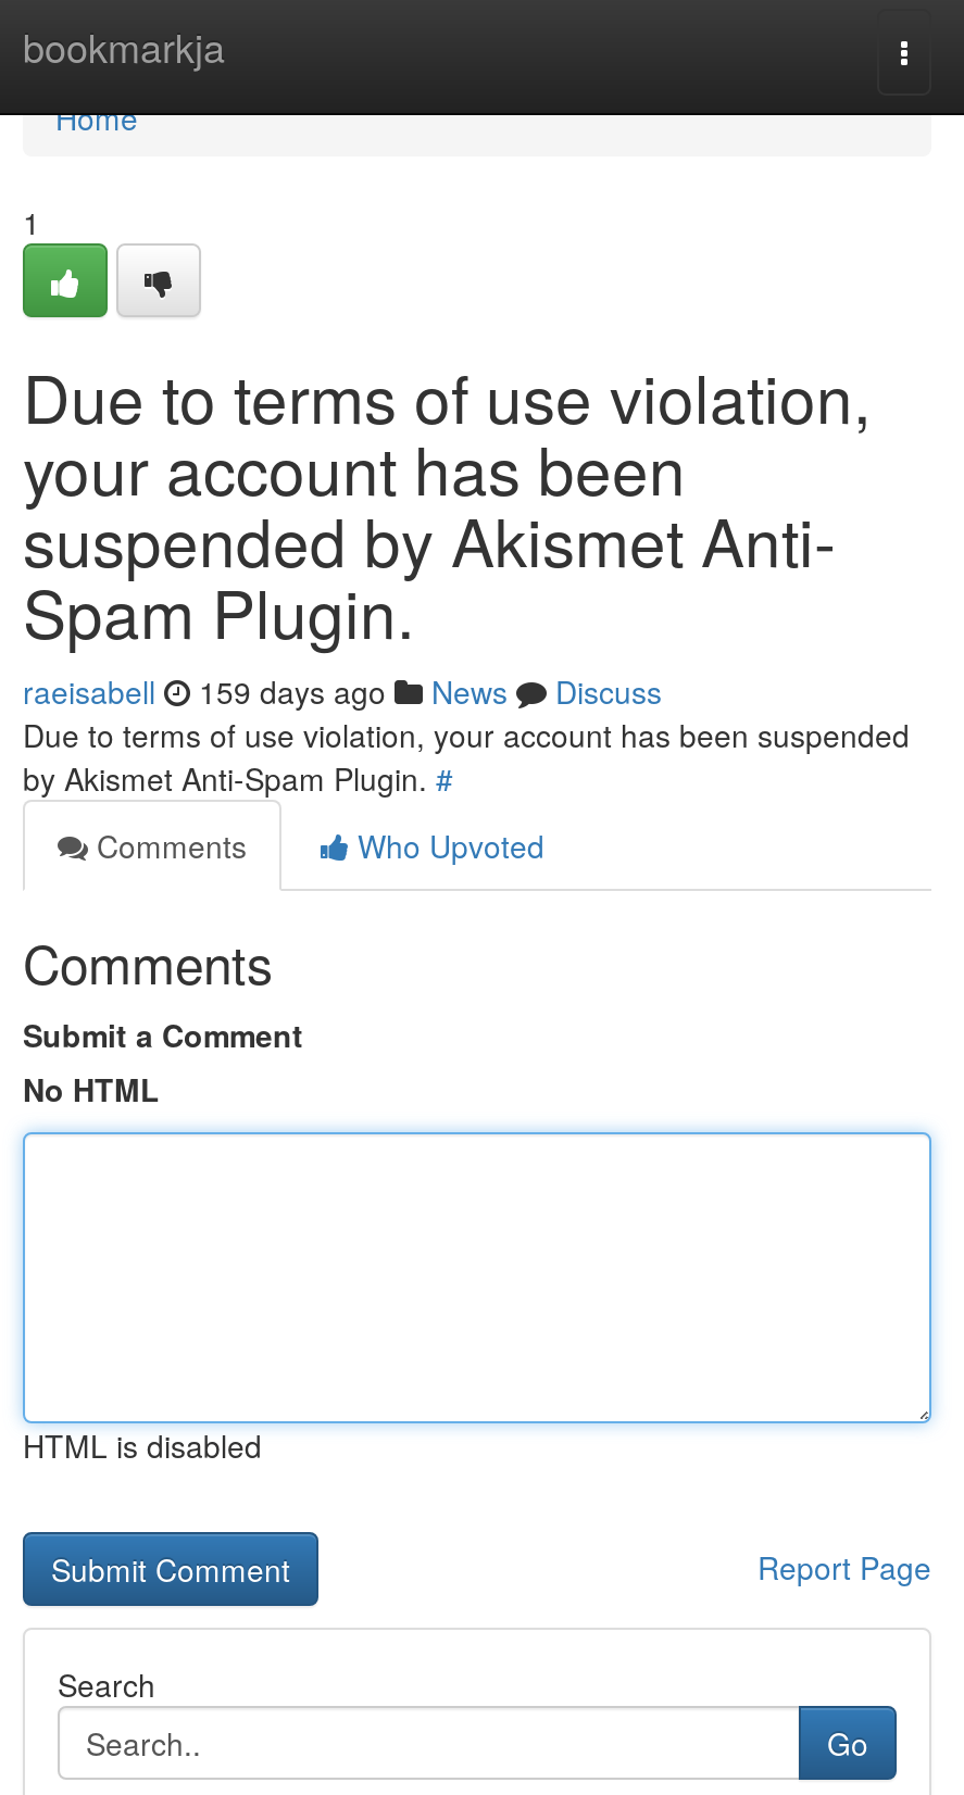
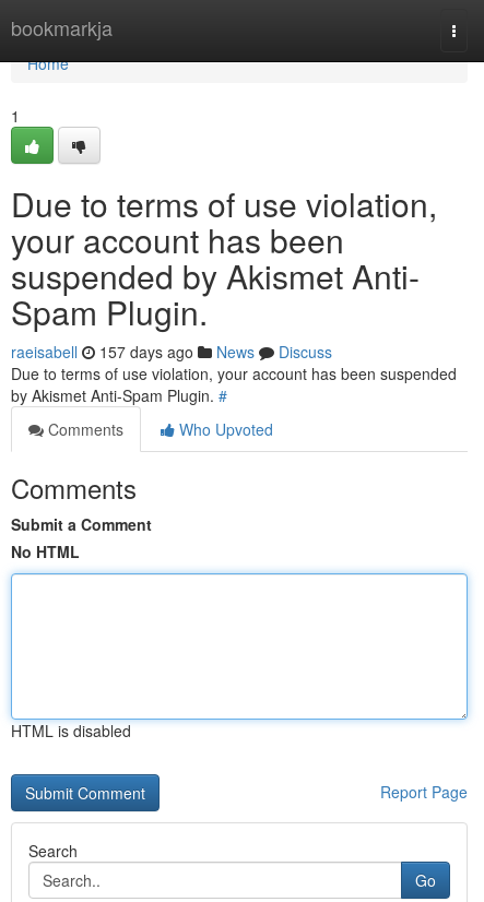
- raeisabell 159 days ago News Discuss
+ raeisabell 157 days ago News Discuss
